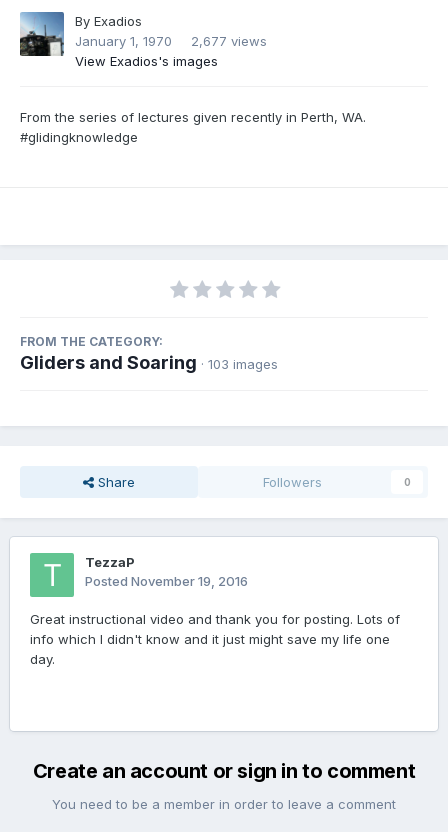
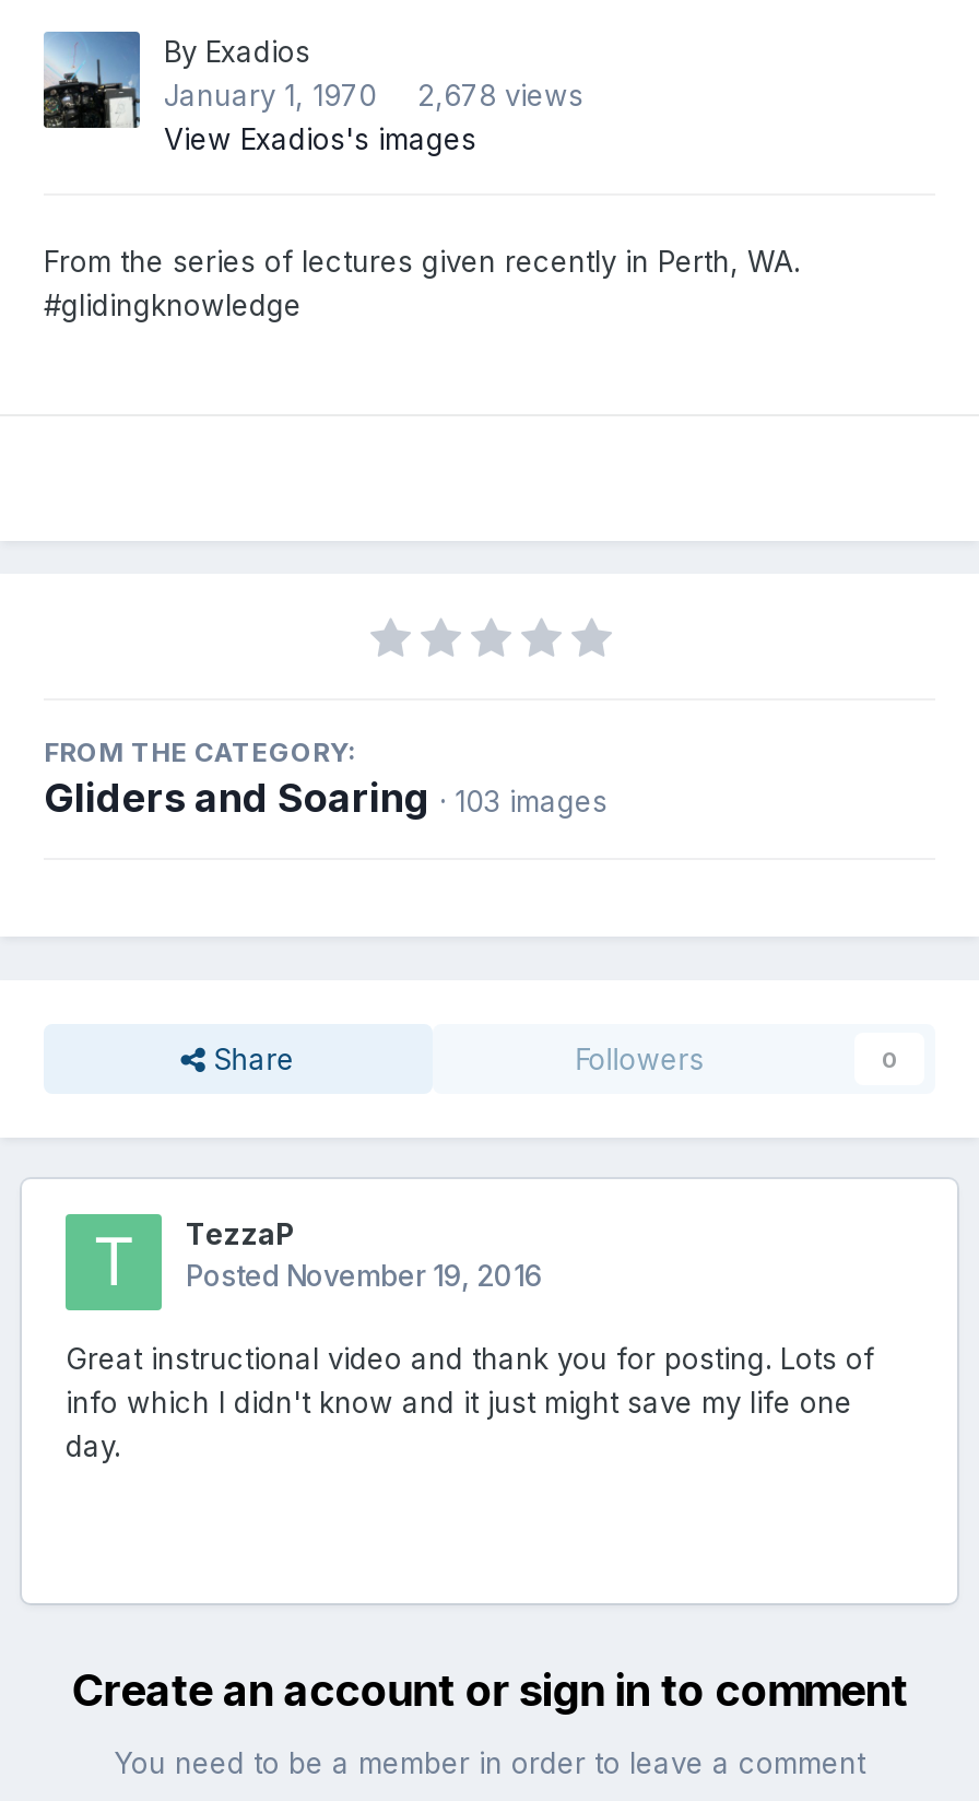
- January 1, 1970 2,677 views
+ January 1, 1970 2,678 views
